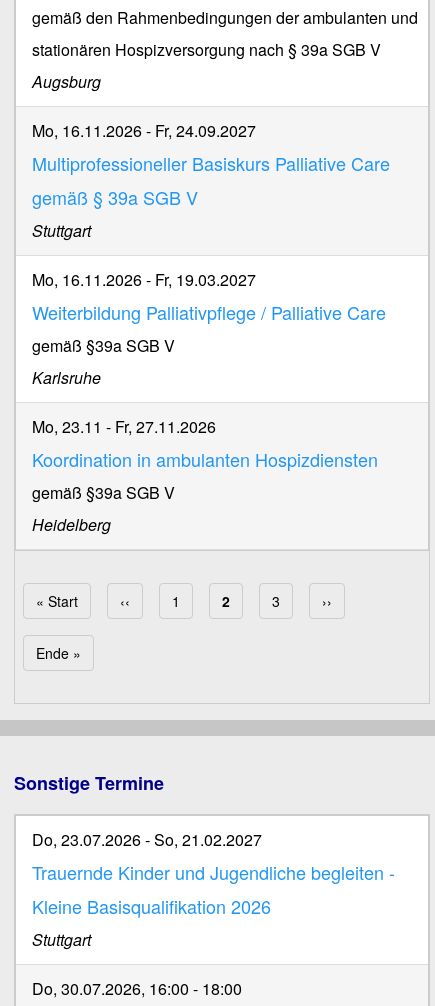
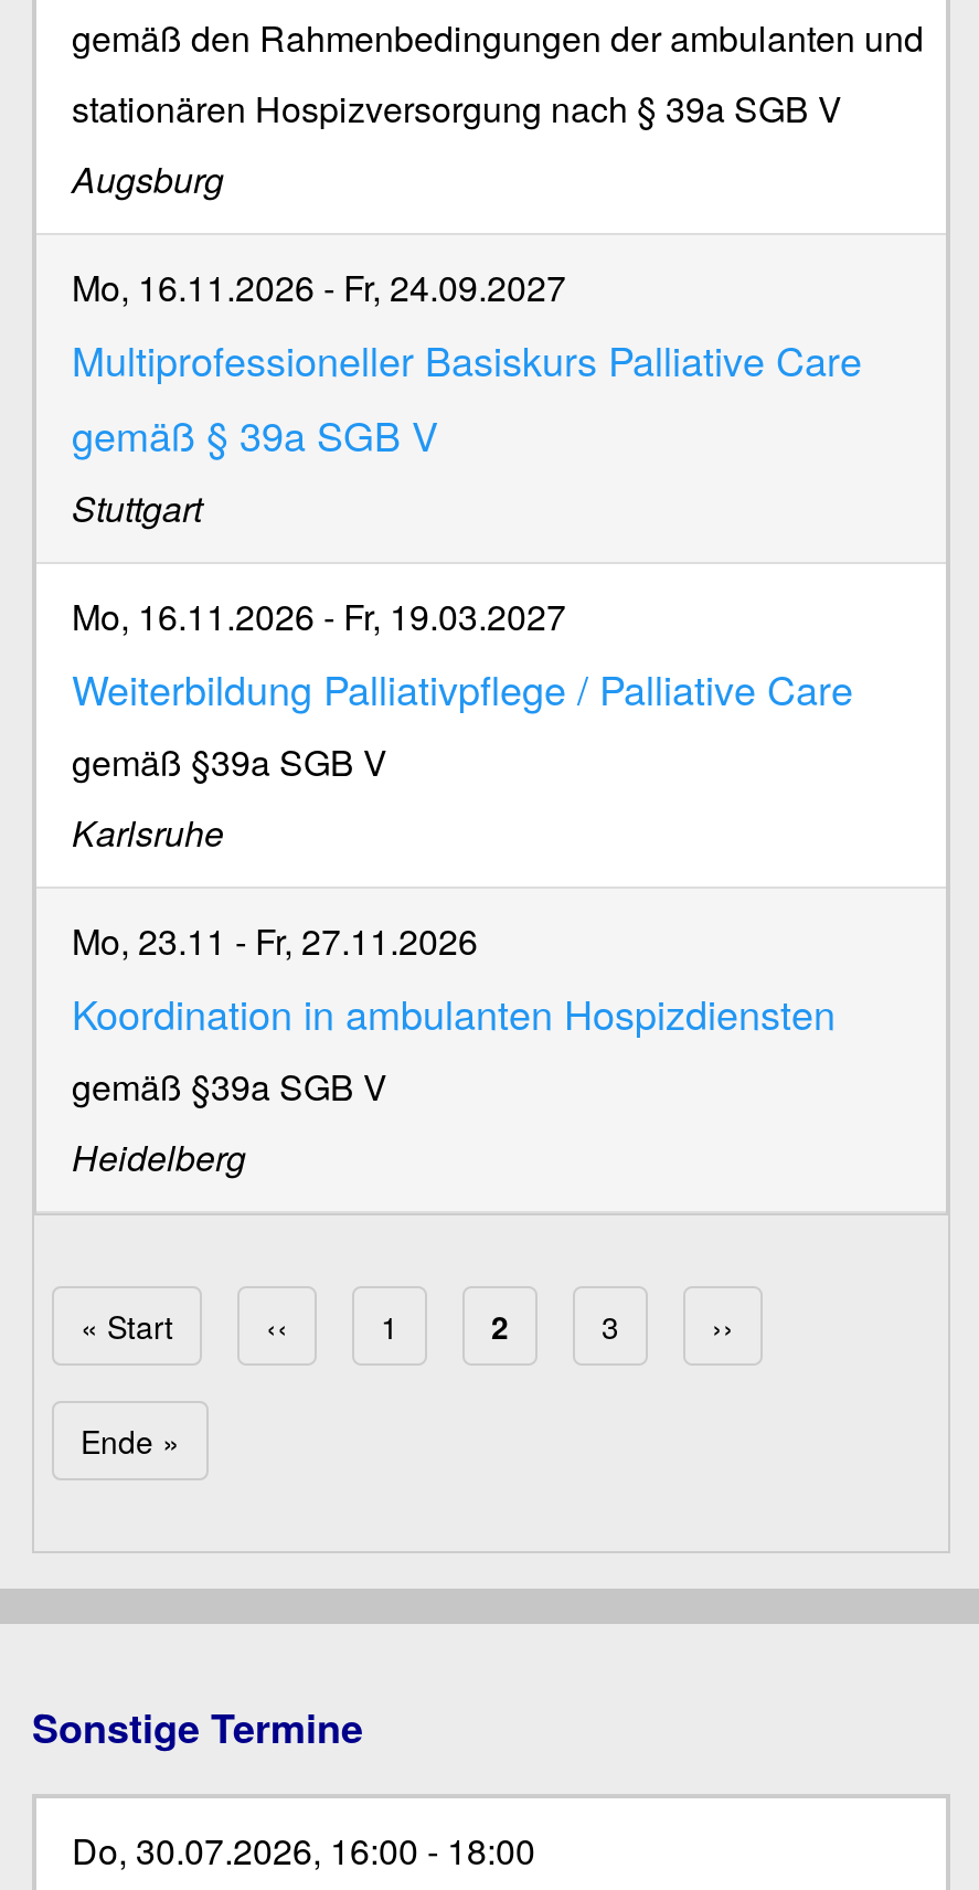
- Do, 23.07.2026 - So, 21.02.2027
- Trauernde Kinder und Jugendliche begleiten -
- Kleine Basisqualifikation 2026
- Stuttgart
